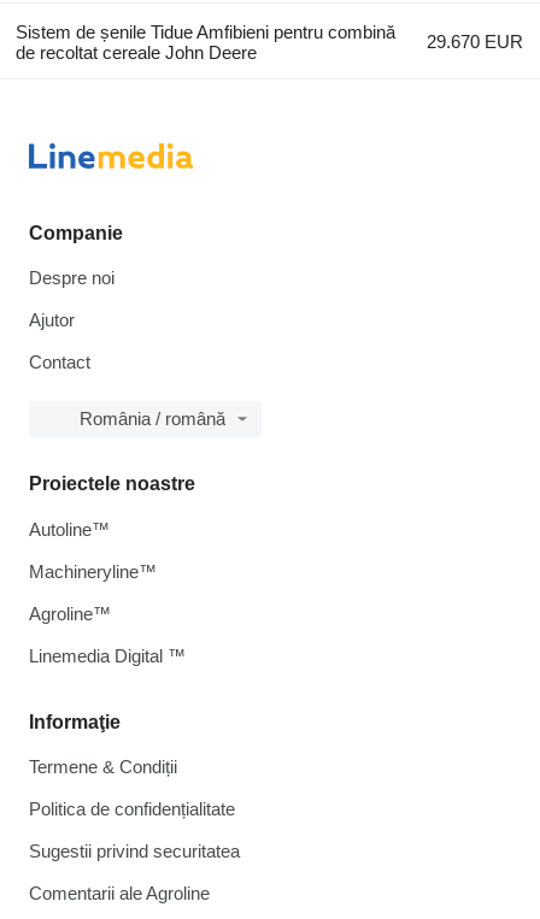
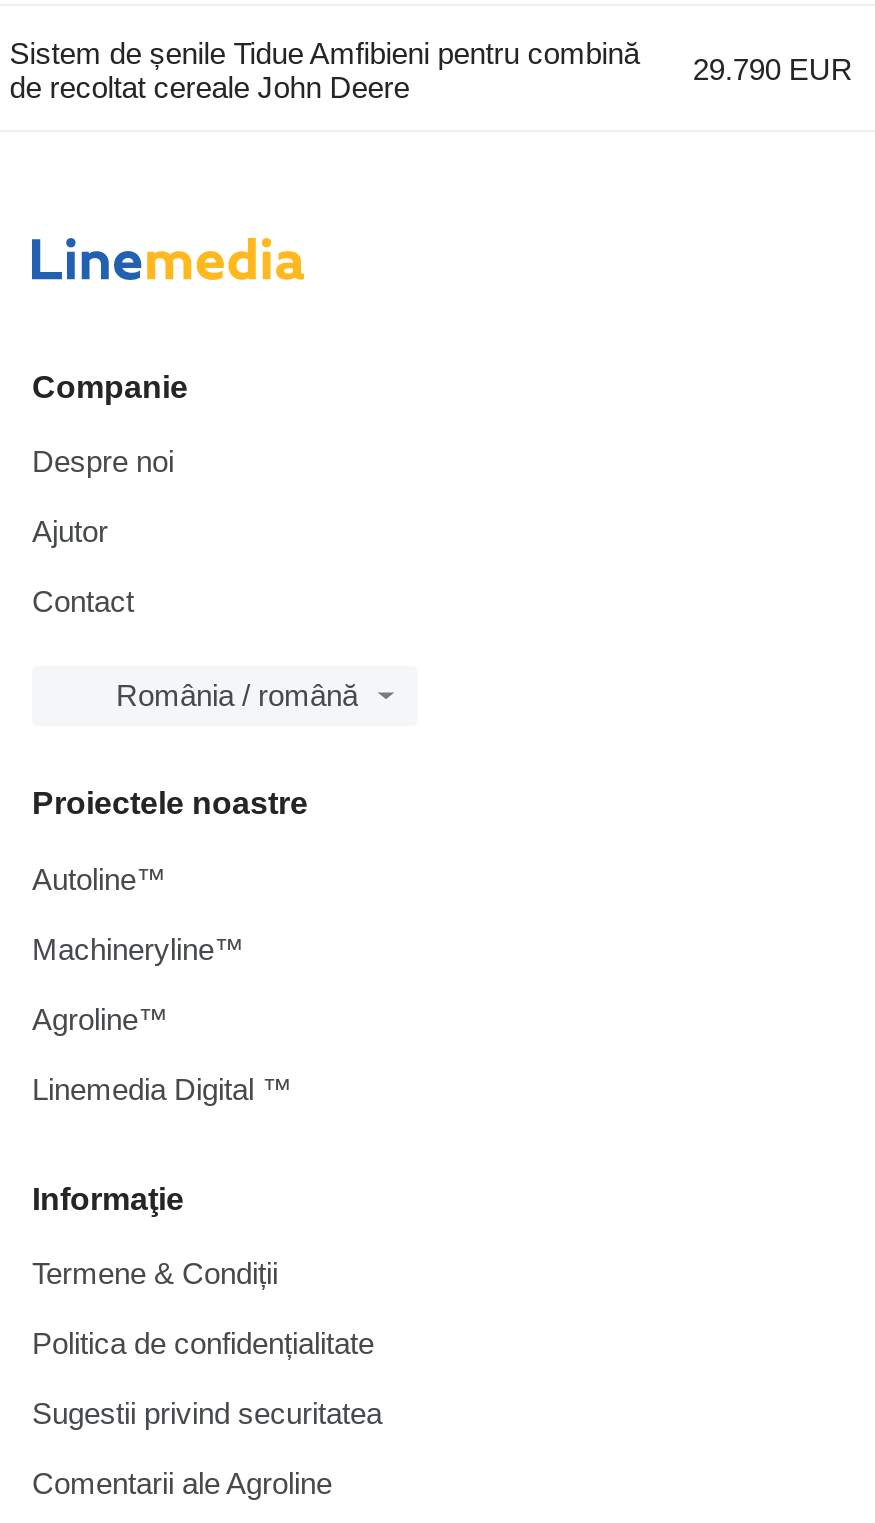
- Sistem de șenile Tidue Amfibieni pentru combină 29.670 EUR
+ Sistem de șenile Tidue Amfibieni pentru combină 29.790 EUR
